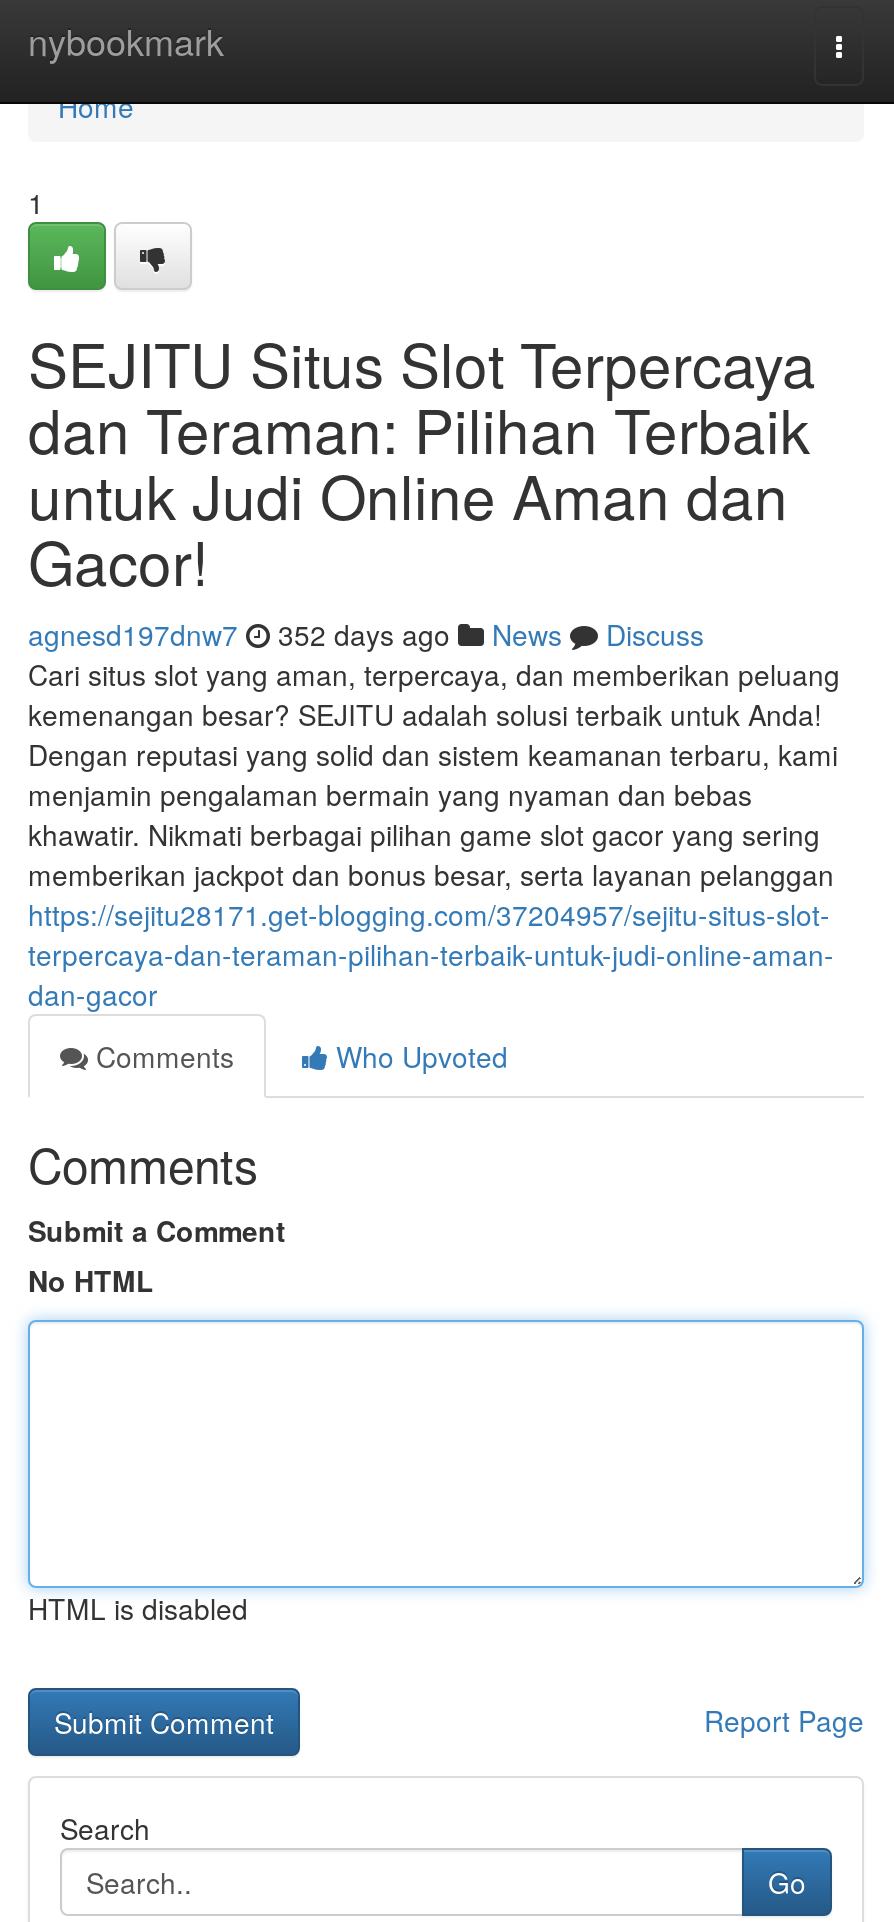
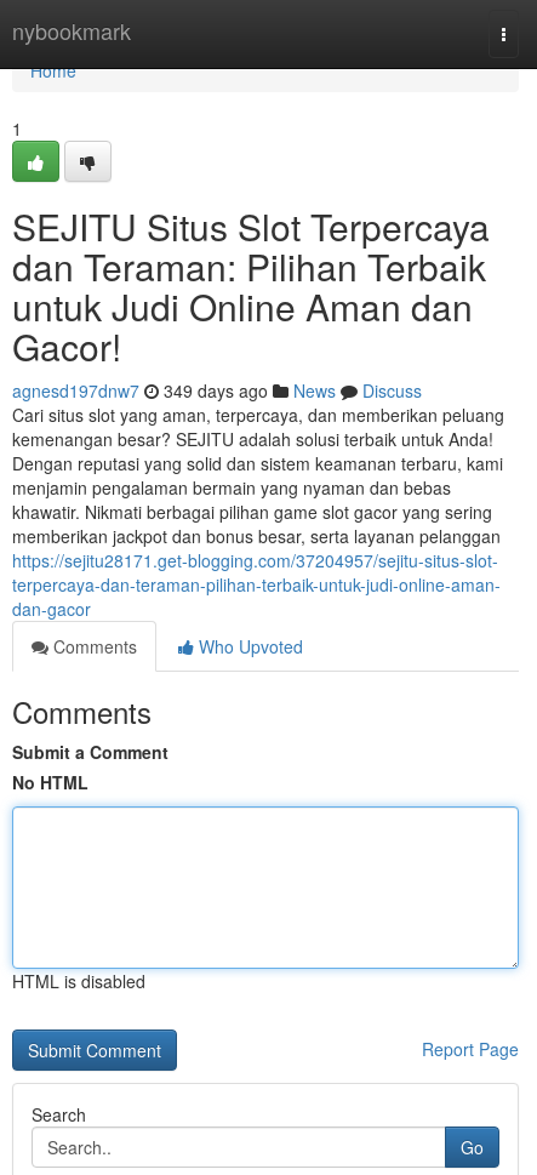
- agnesd197dnw7 352 days ago News Discuss
+ agnesd197dnw7 349 days ago News Discuss
